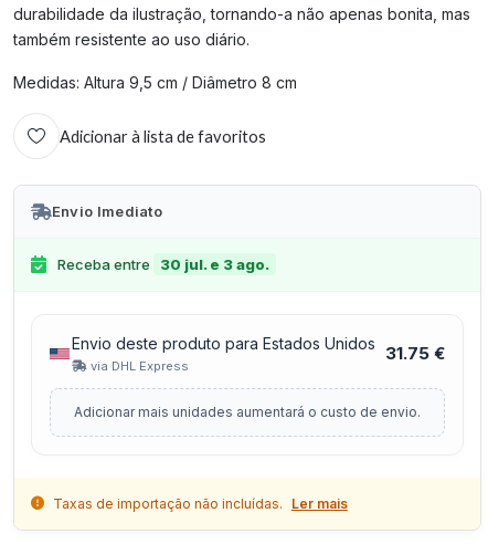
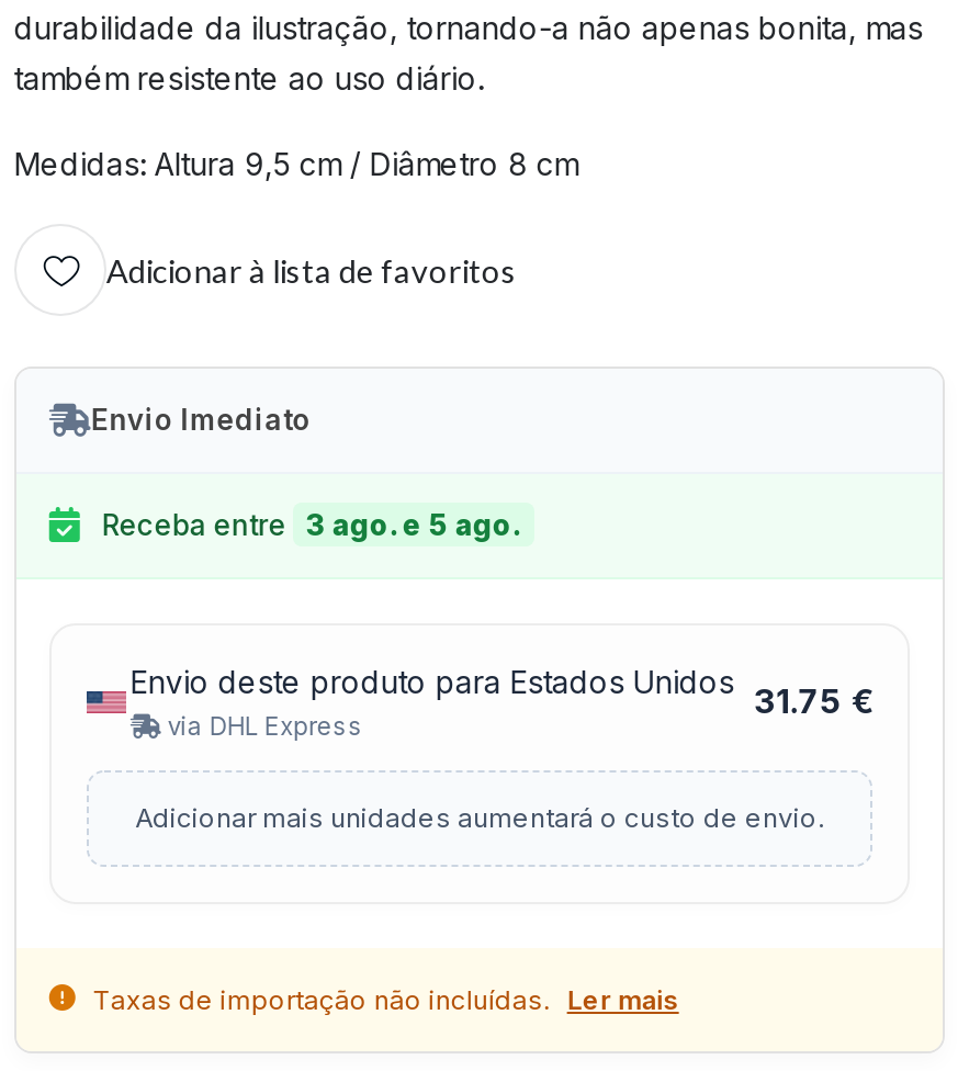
- Receba entre 30 jul. e 3 ago.
+ Receba entre 3 ago. e 5 ago.
